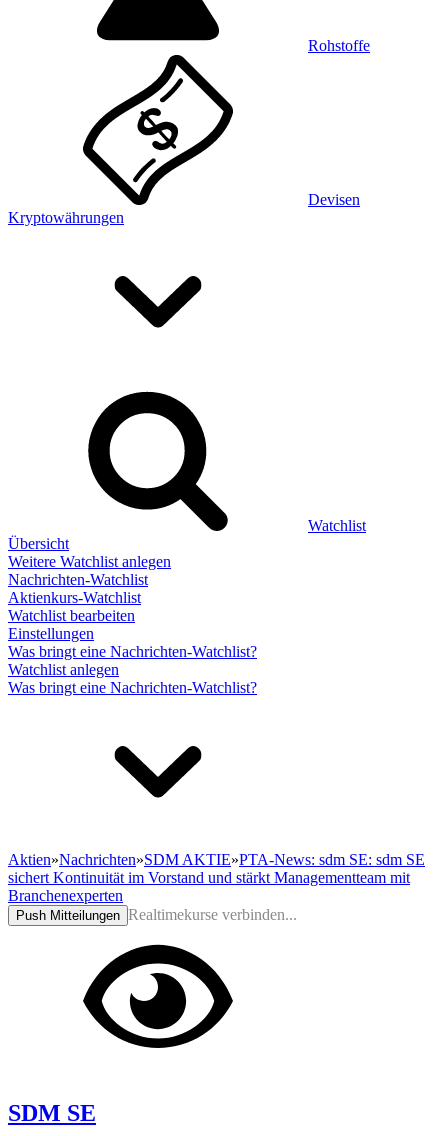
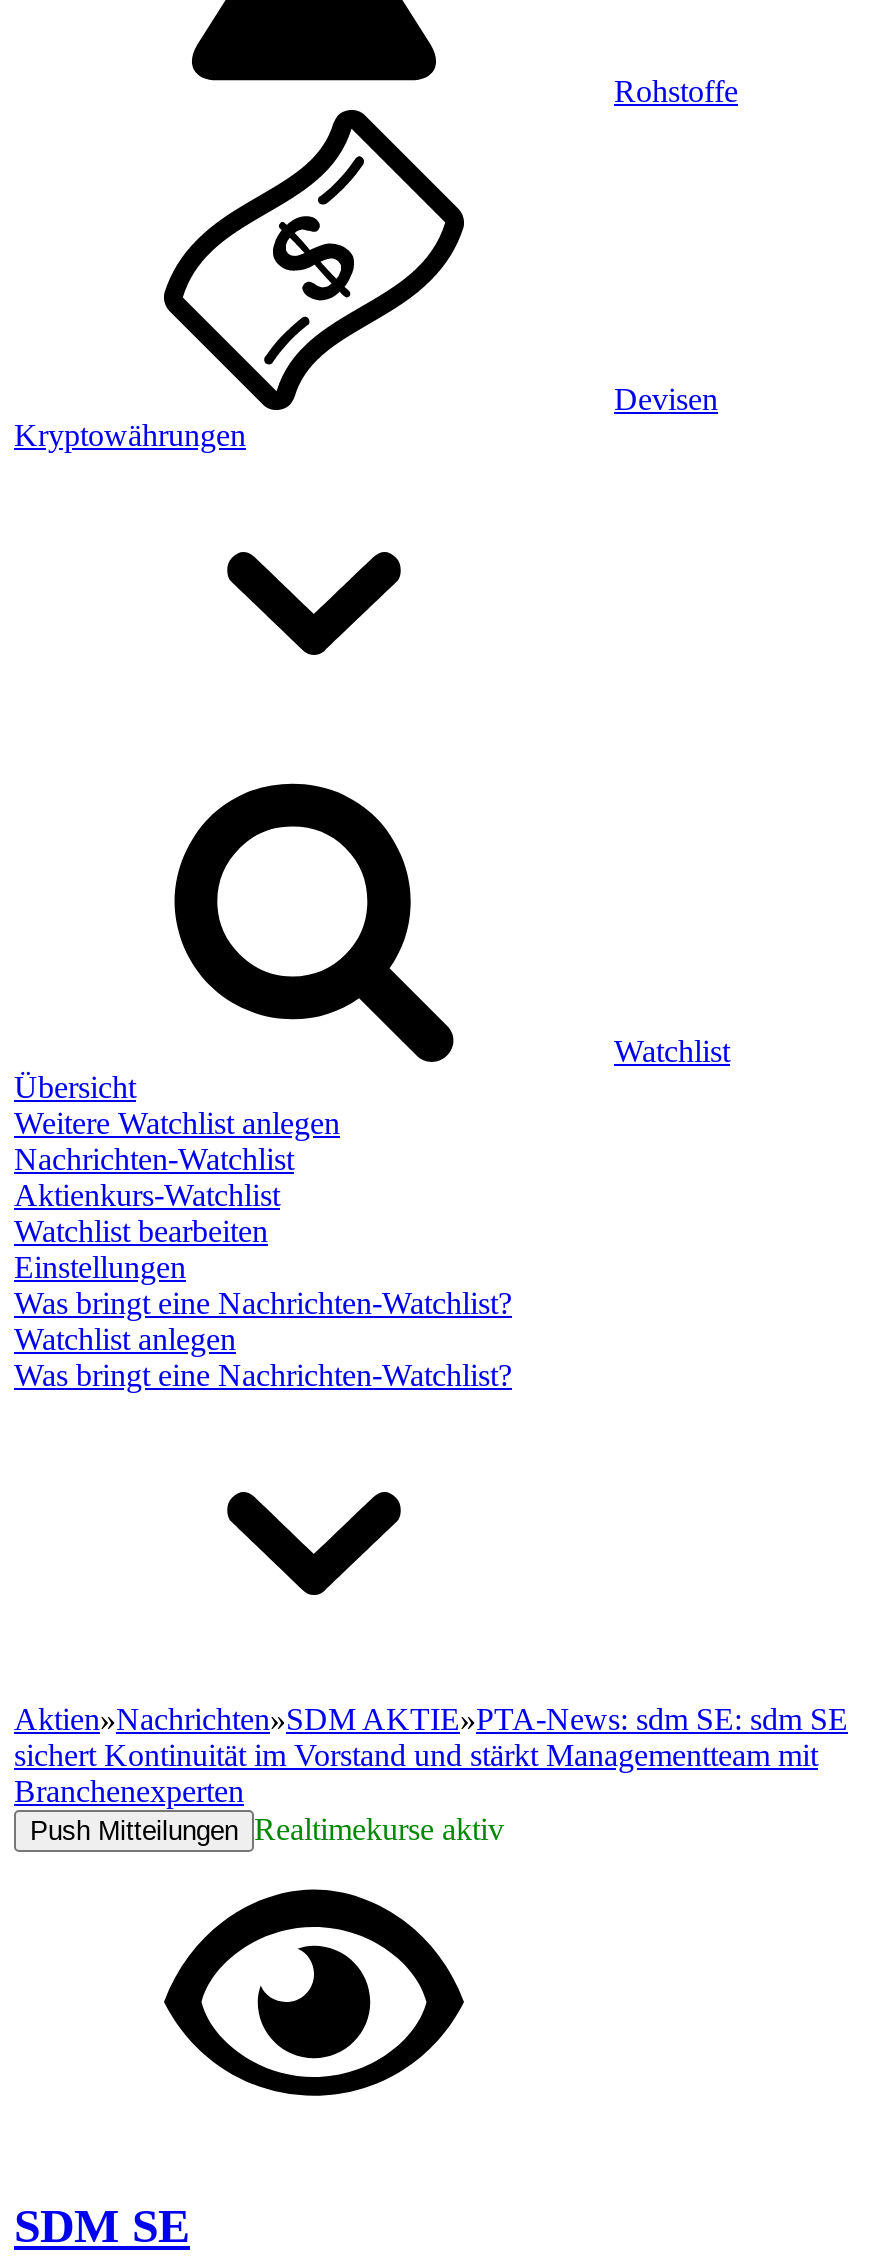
- Push Mitteilungen Realtimekurse verbinden...
+ Push Mitteilungen Realtimekurse aktiv
